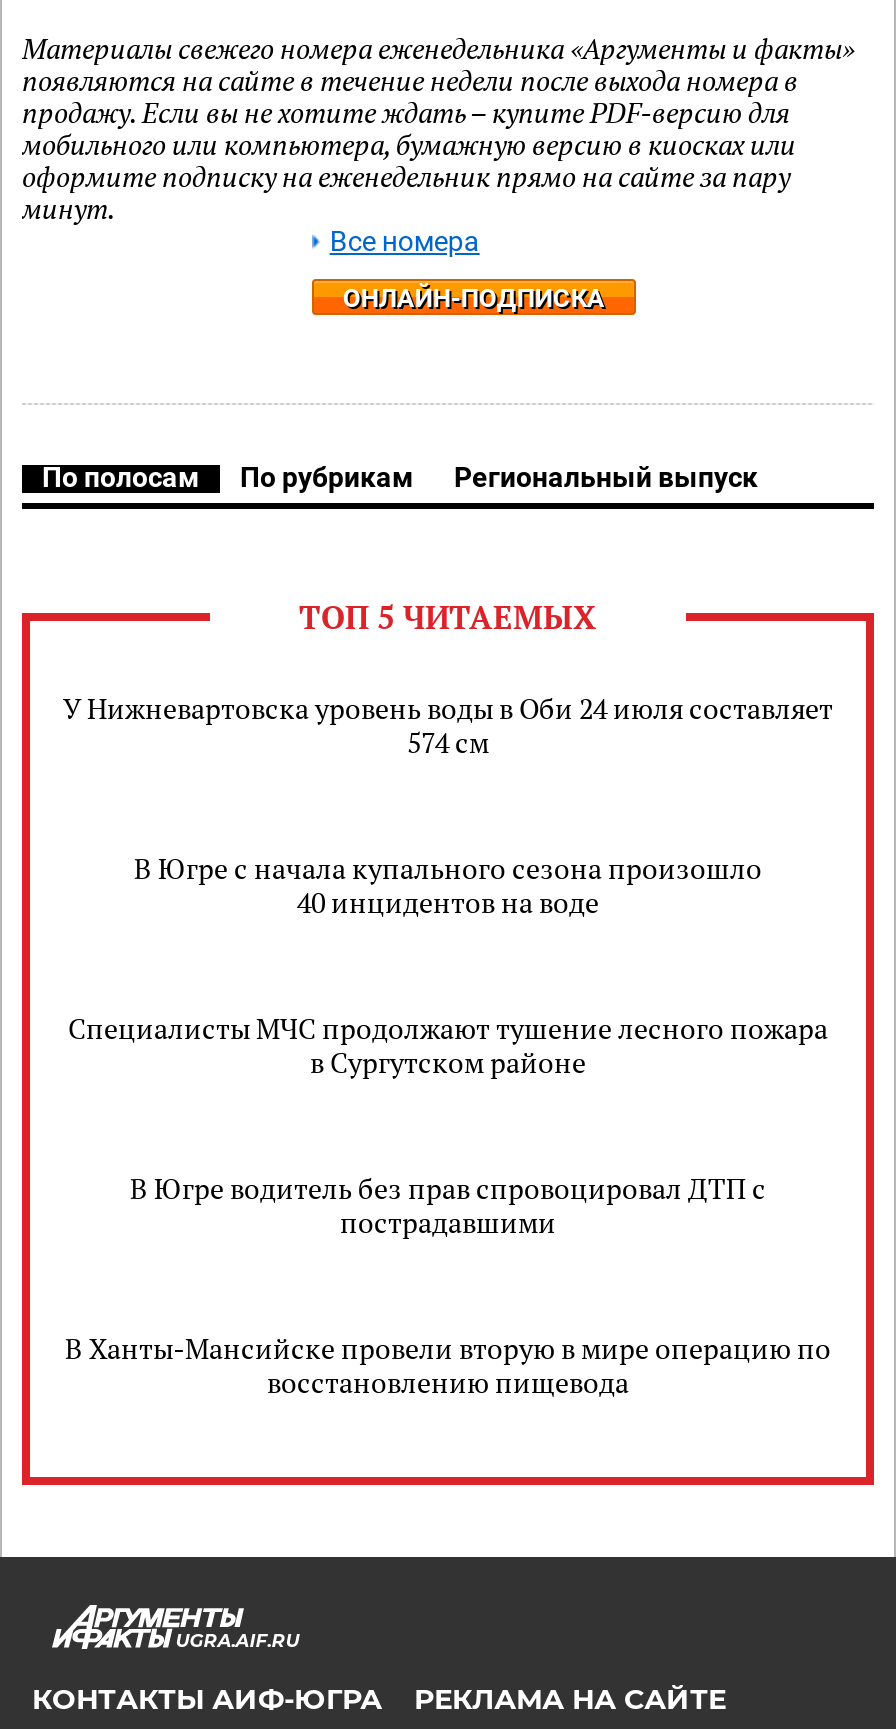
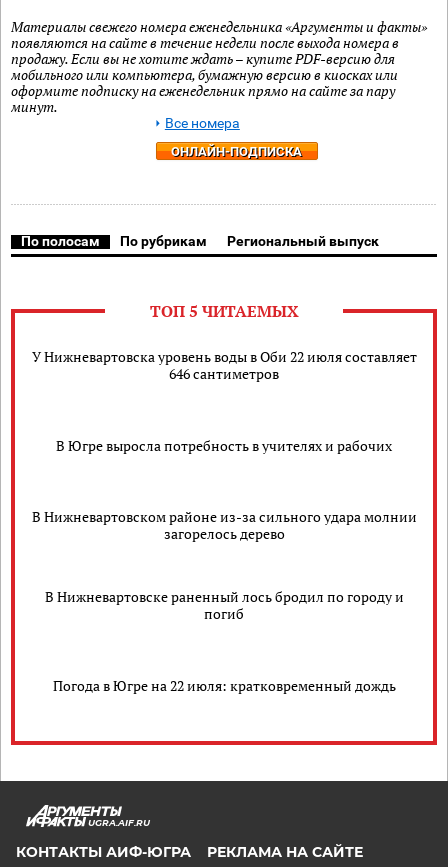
- У Нижневартовска уровень воды в Оби 24 июля составляет
- 574 см
+ У Нижневартовска уровень воды в Оби 22 июля составляет
+ 646 сантиметров

- В Югре с начала купального сезона произошло
- 40 инцидентов на воде
+ В Югре выросла потребность в учителях и рабочих

- Специалисты МЧС продолжают тушение лесного пожара
- в Сургутском районе
+ В Нижневартовском районе из-за сильного удара молнии
+ загорелось дерево

- В Югре водитель без прав спровоцировал ДТП с
- пострадавшими
+ В Нижневартовске раненный лось бродил по городу и
+ погиб

- В Ханты-Мансийске провели вторую в мире операцию по
- восстановлению пищевода
+ Погода в Югре на 22 июля: кратковременный дождь
